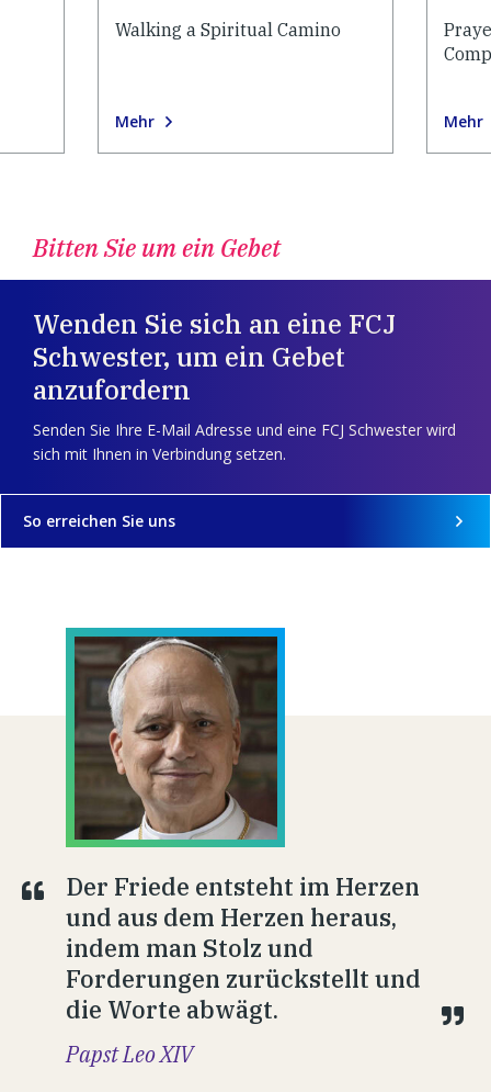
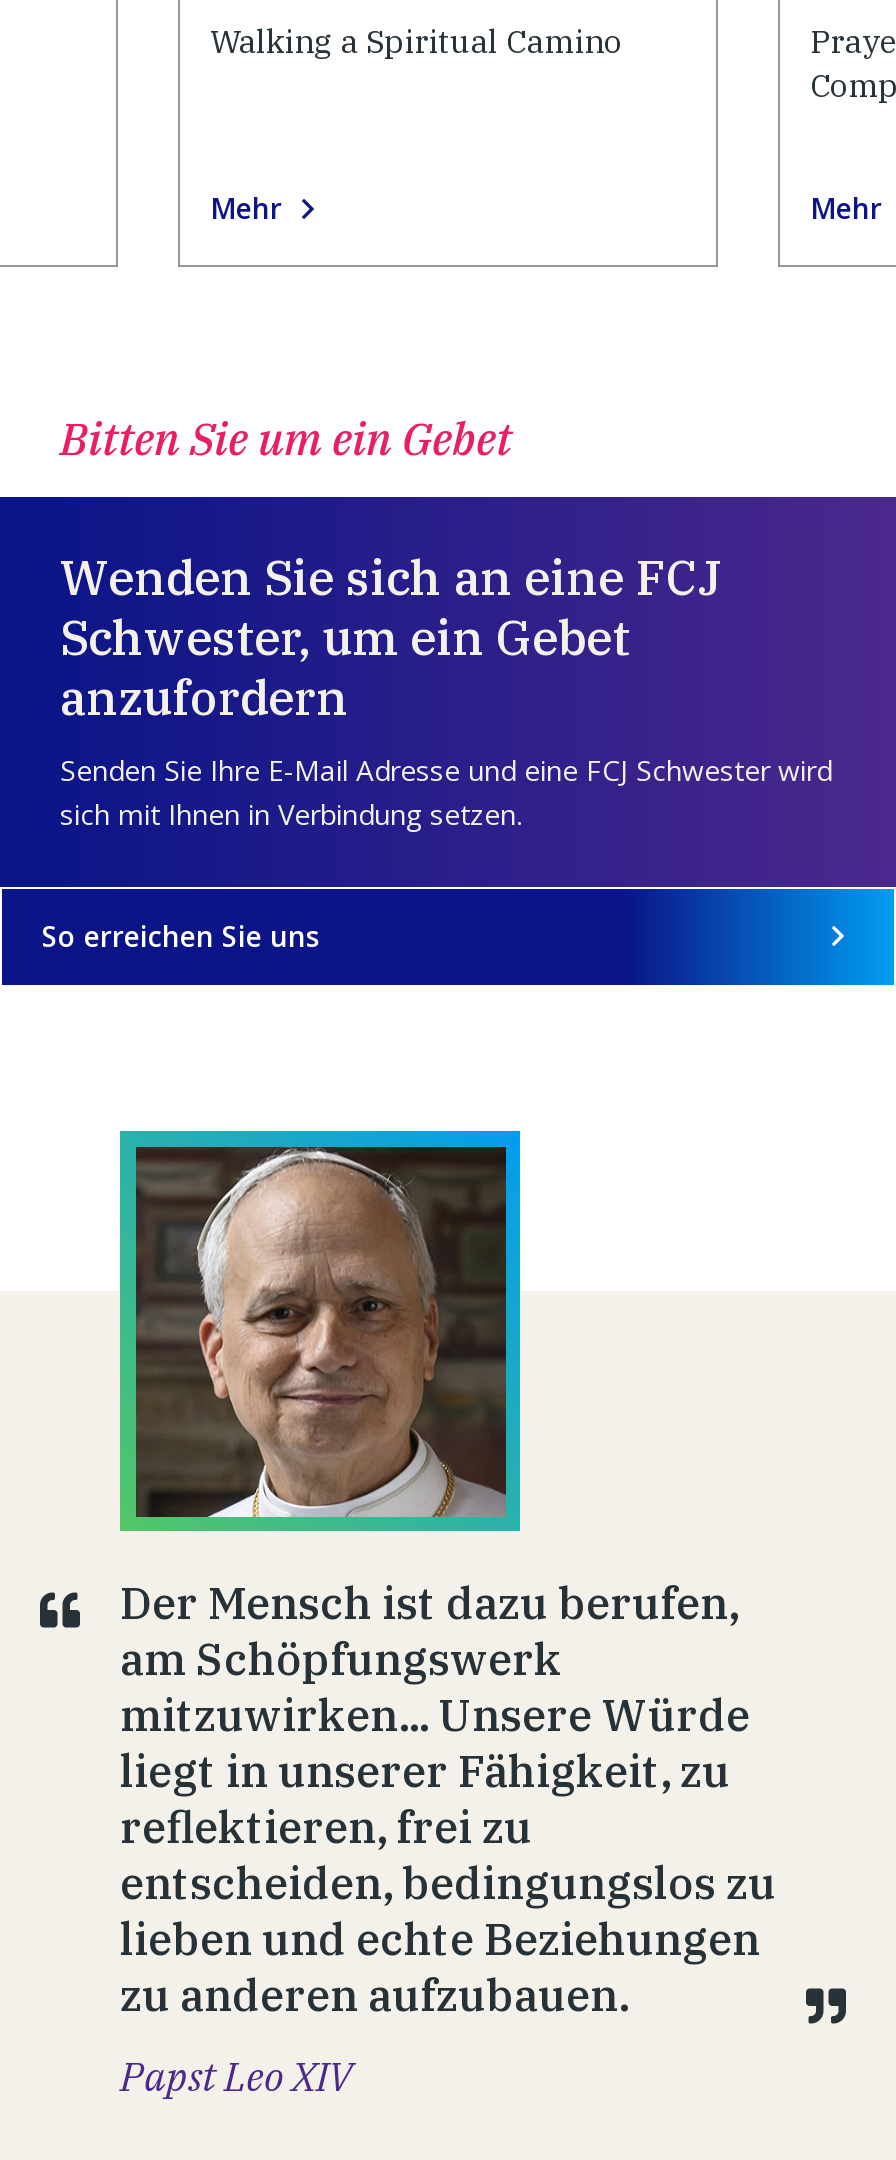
- Der Friede entsteht im Herzen
- und aus dem Herzen heraus,
- indem man Stolz und
- Forderungen zurückstellt und
- die Worte abwägt.
+ Der Mensch ist dazu berufen,
+ am Schöpfungswerk
+ mitzuwirken... Unsere Würde
+ liegt in unserer Fähigkeit, zu
+ reflektieren, frei zu
+ entscheiden, bedingungslos zu
+ lieben und echte Beziehungen
+ zu anderen aufzubauen.
